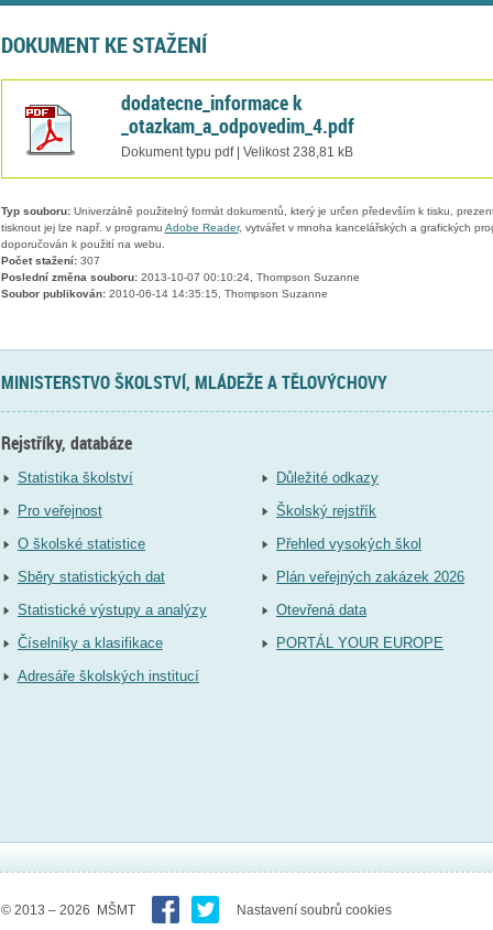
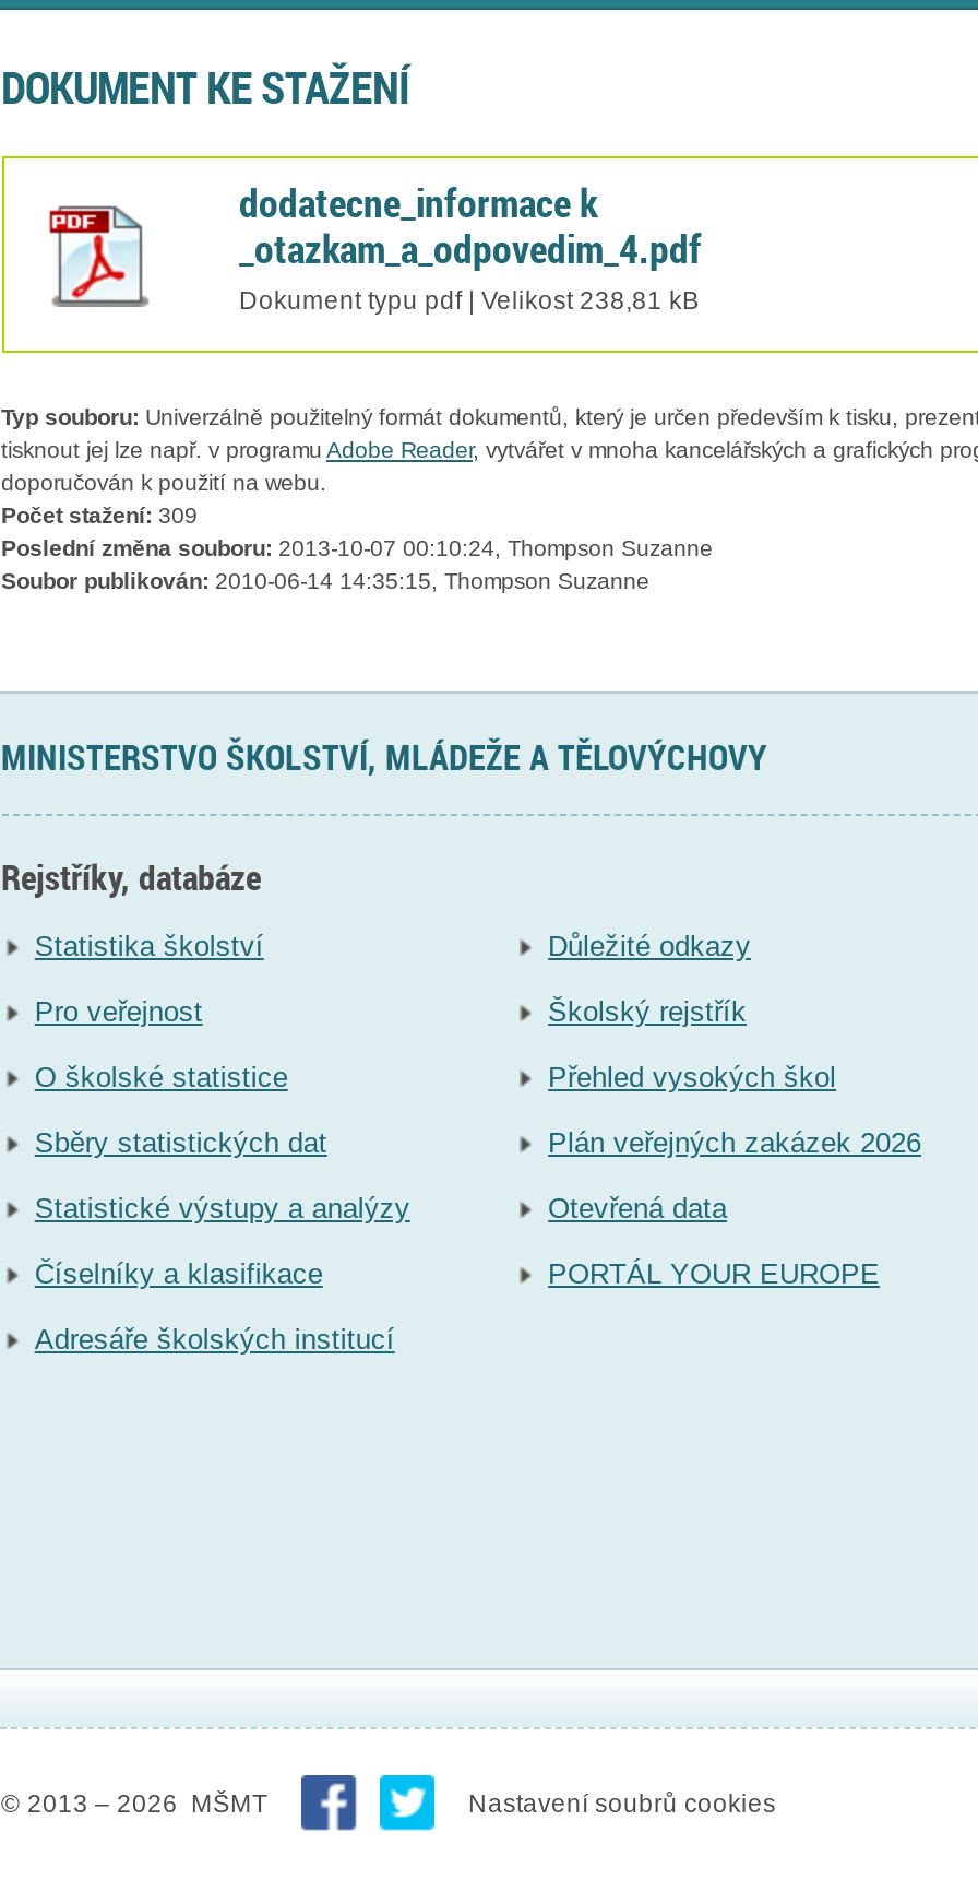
- Počet stažení: 307
+ Počet stažení: 309
